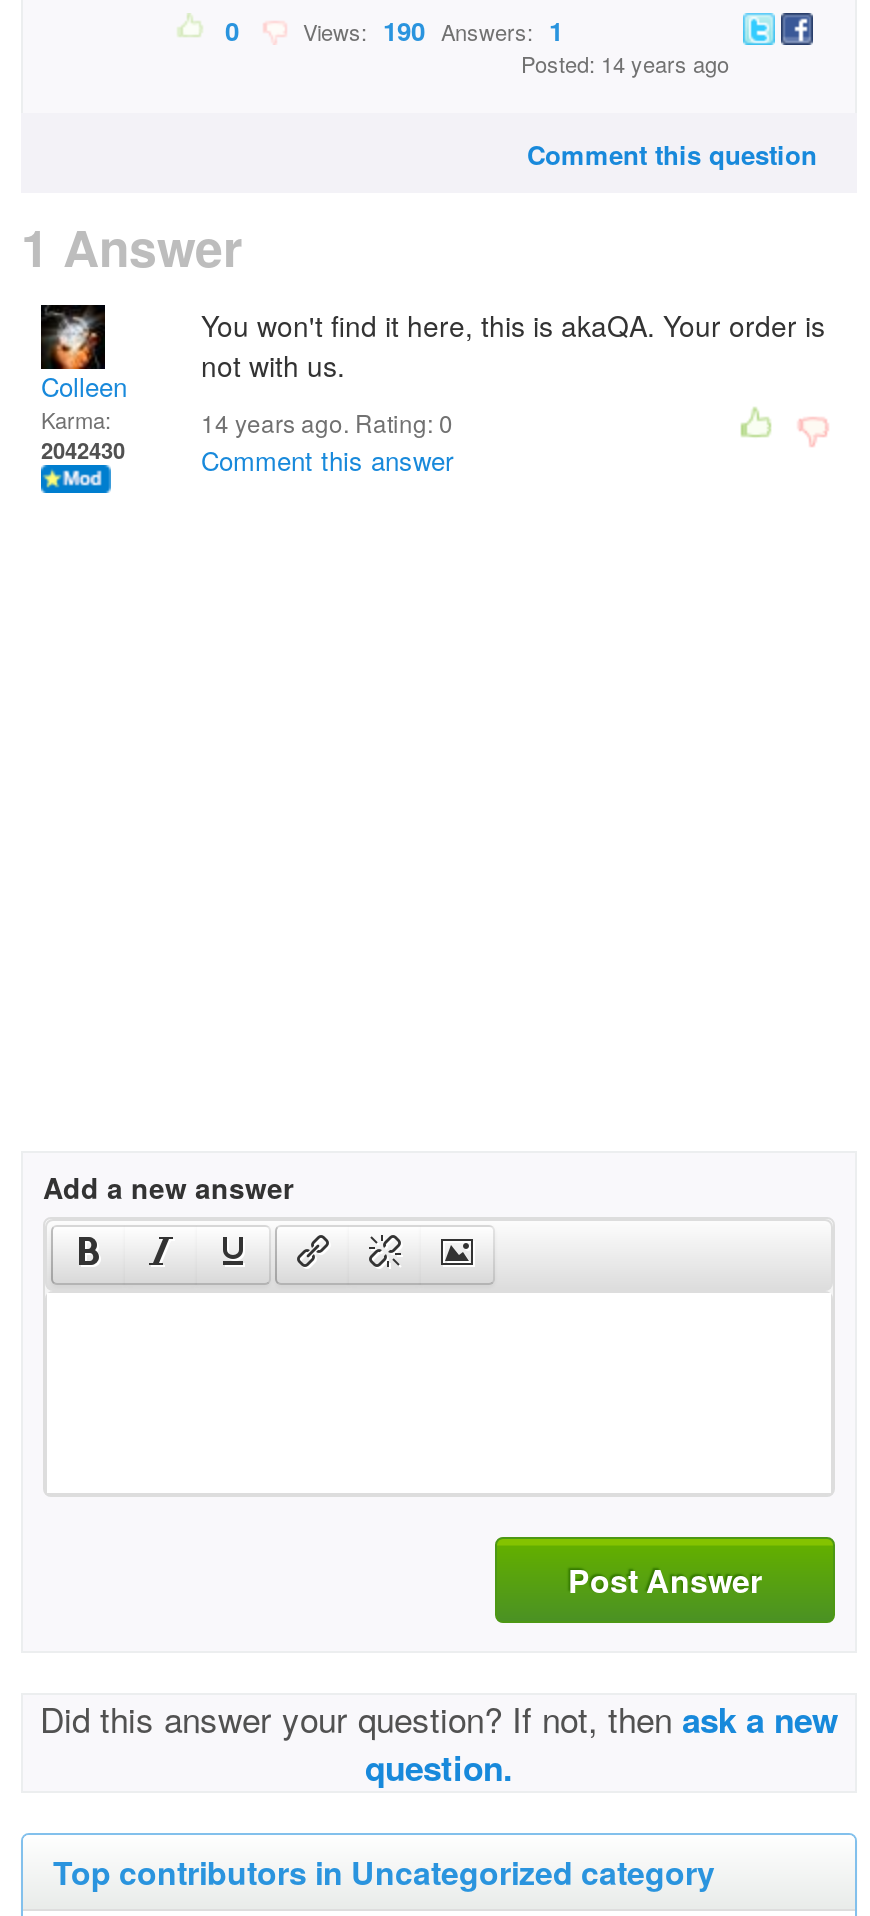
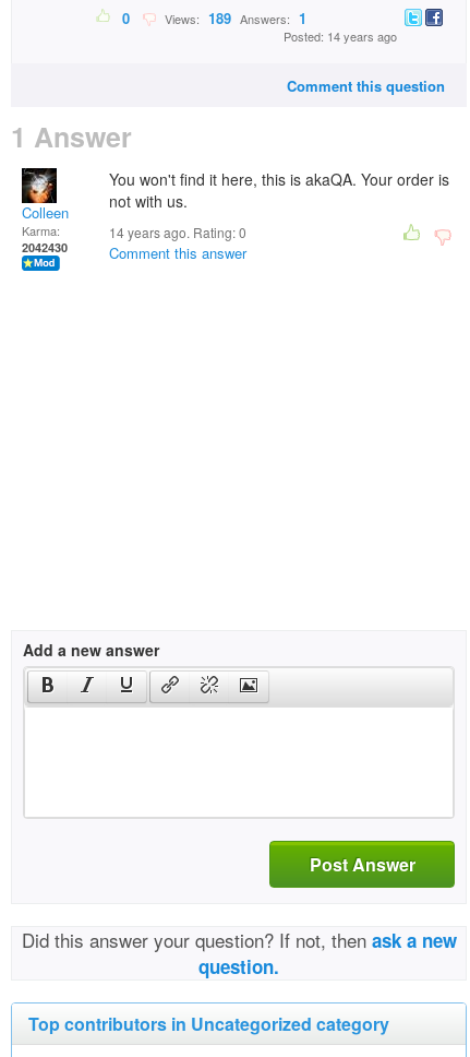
- Views: 190 Answers: 1
+ Views: 189 Answers: 1
